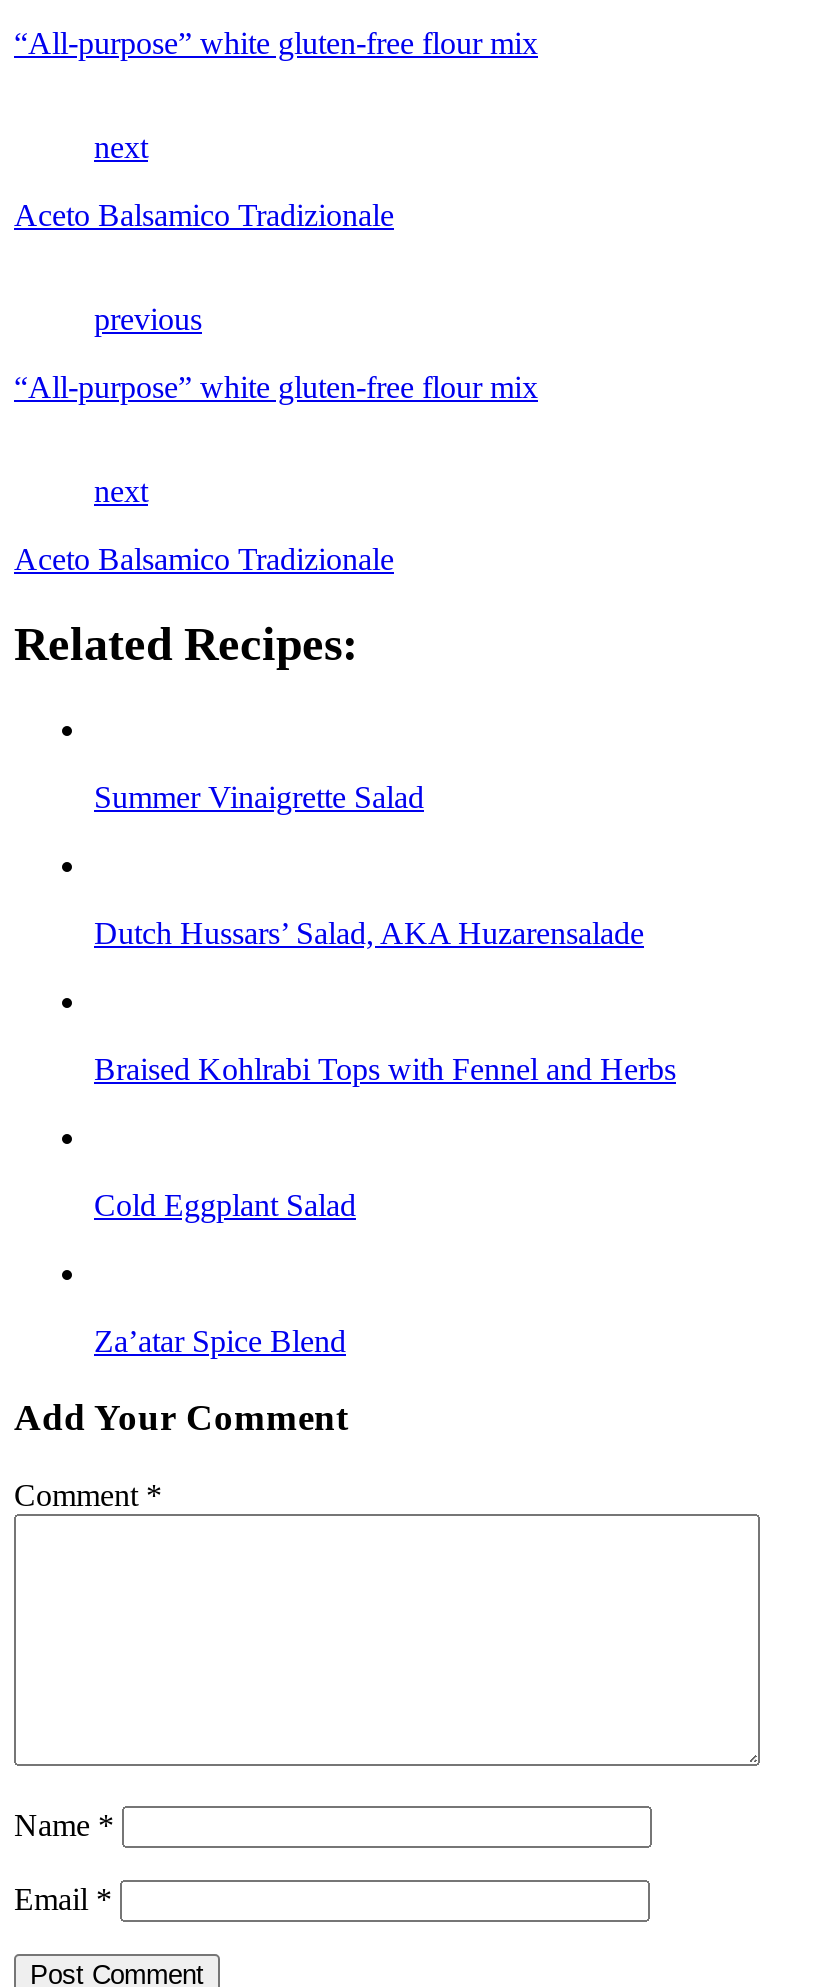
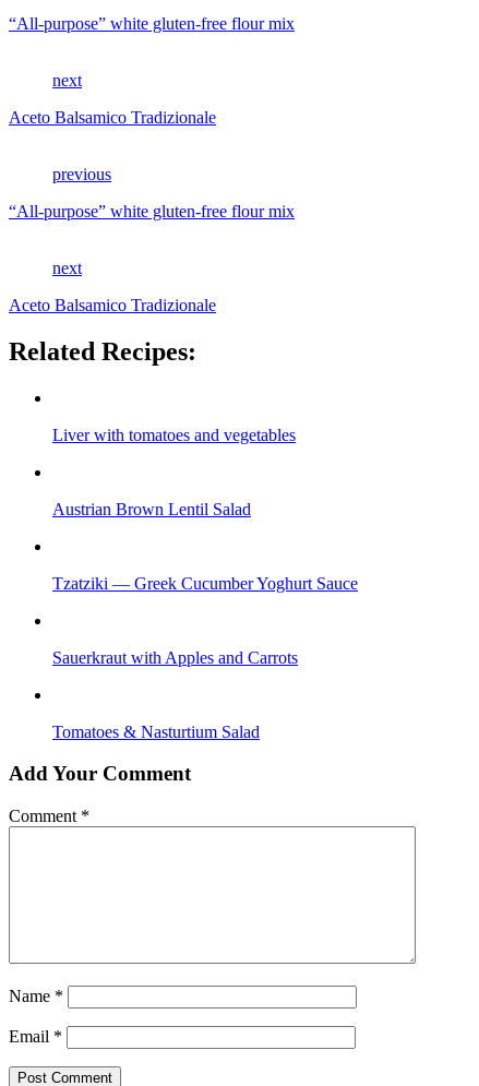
- Summer Vinaigrette Salad
+ Liver with tomatoes and vegetables

- Dutch Hussars’ Salad, AKA Huzarensalade
+ Austrian Brown Lentil Salad

- Braised Kohlrabi Tops with Fennel and Herbs
+ Tzatziki — Greek Cucumber Yoghurt Sauce

- Cold Eggplant Salad
+ Sauerkraut with Apples and Carrots

- Za’atar Spice Blend
+ Tomatoes & Nasturtium Salad
